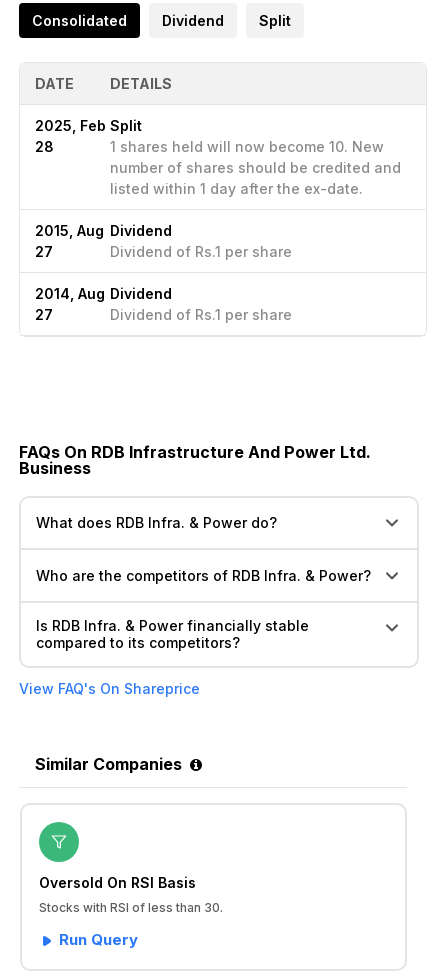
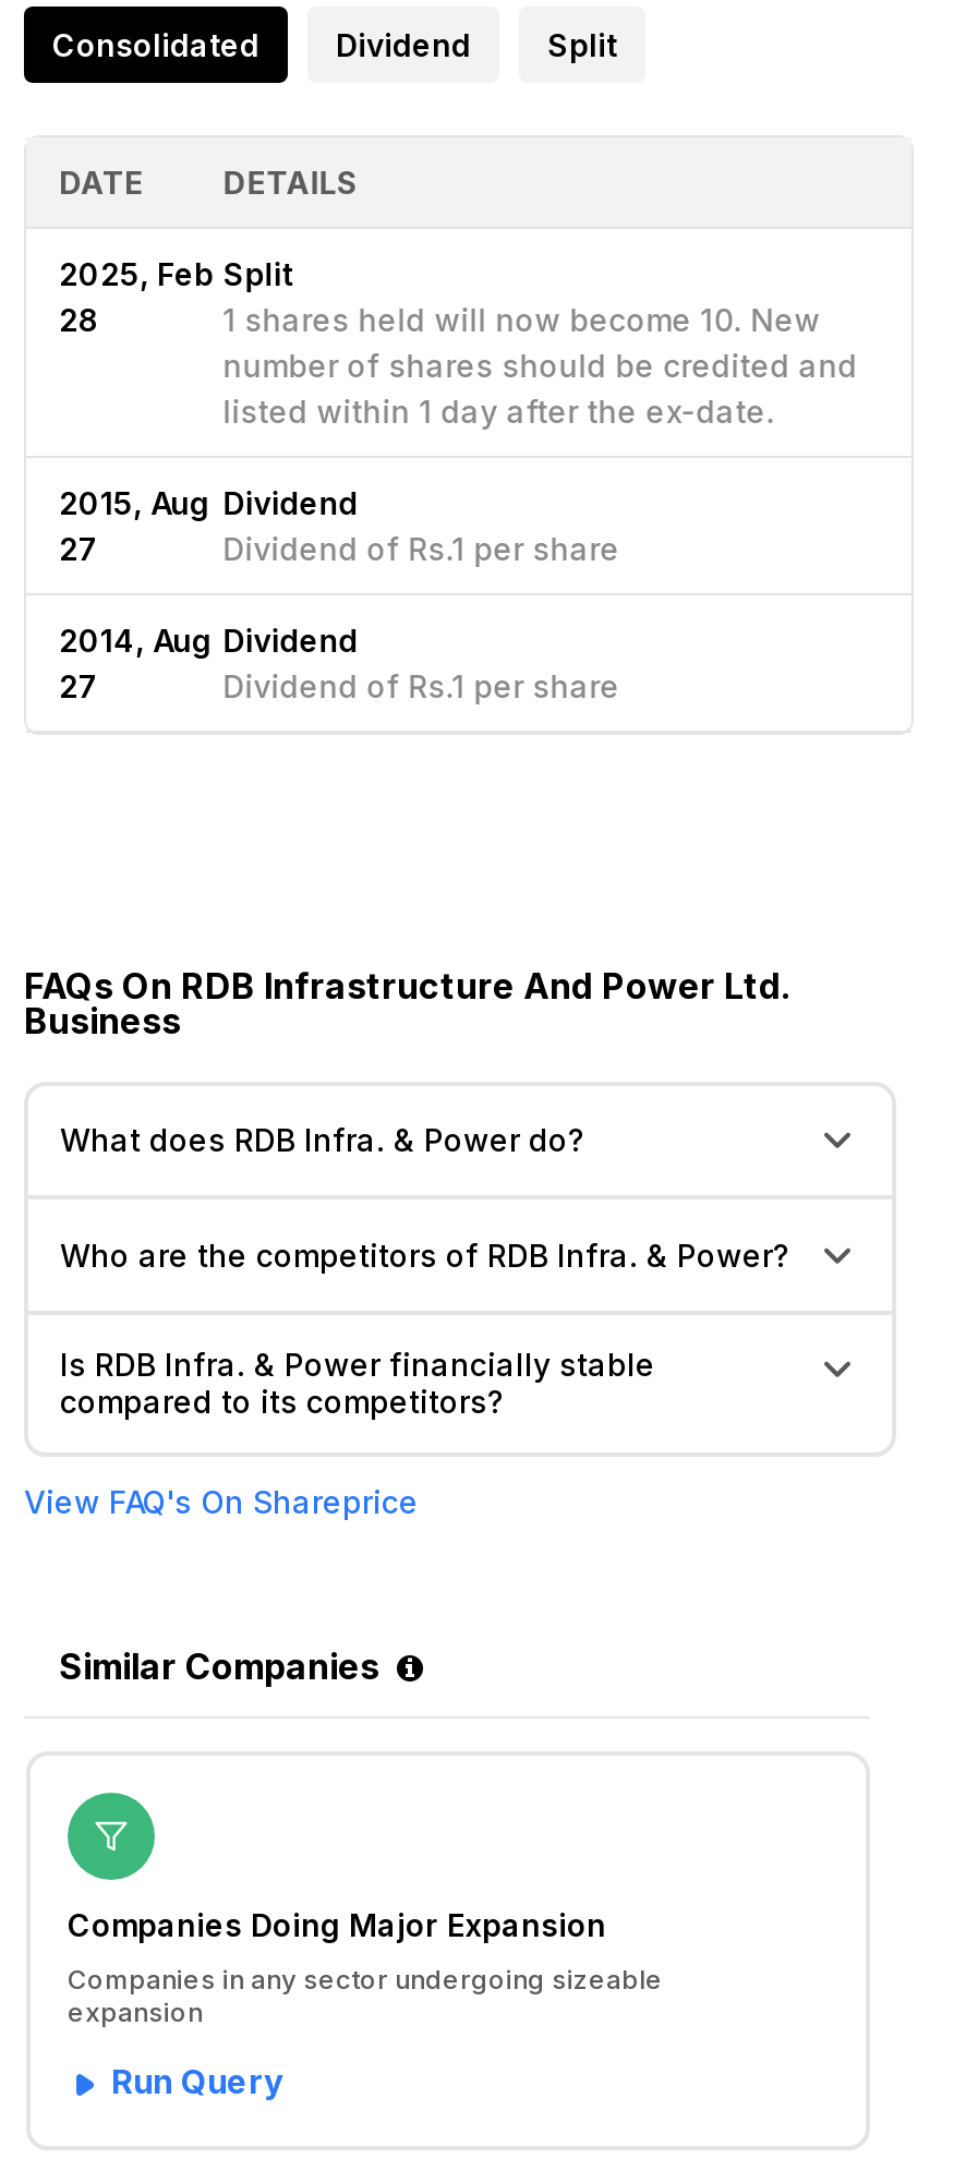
- Oversold On RSI Basis
+ Companies Doing Major Expansion

- Stocks with RSI of less than 30.
+ Companies in any sector undergoing sizeable
+ expansion
